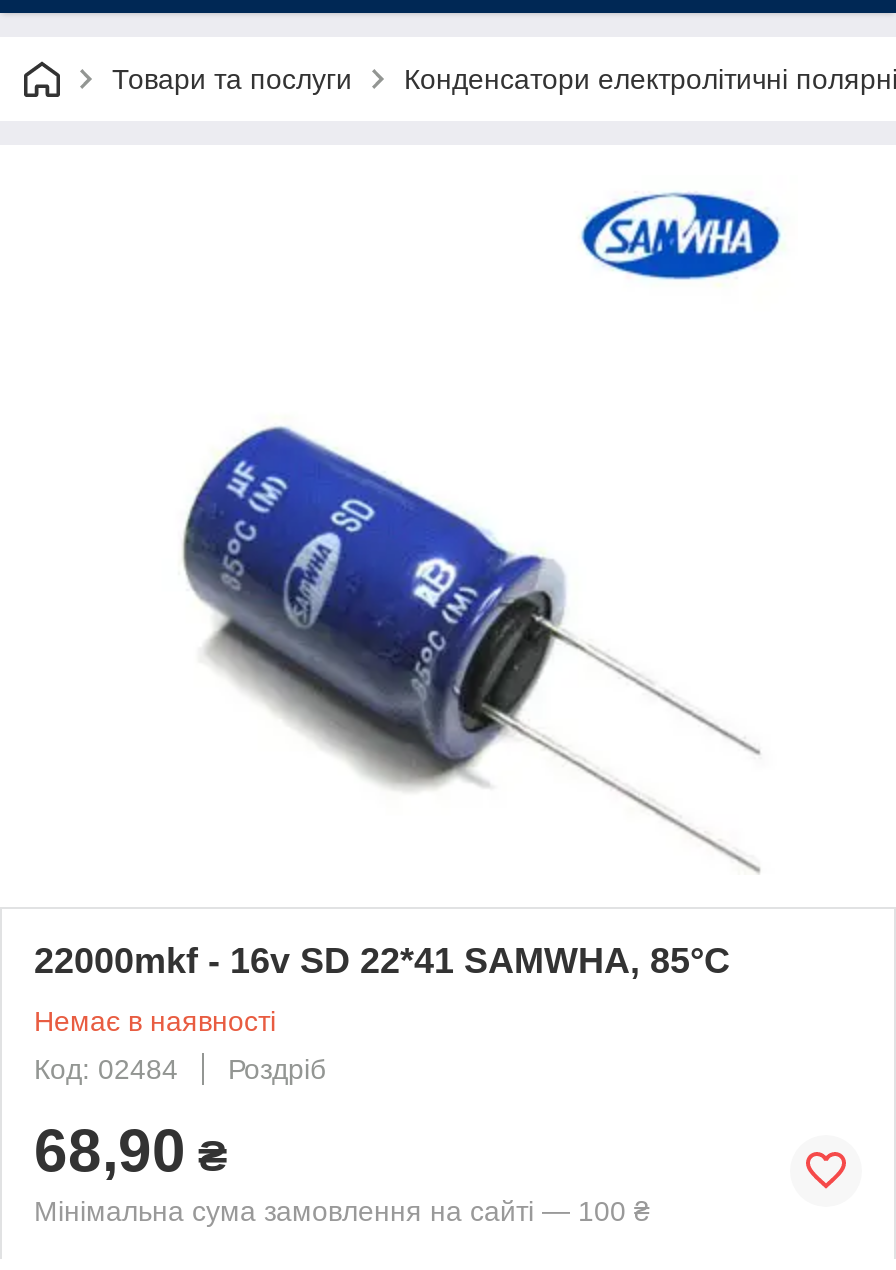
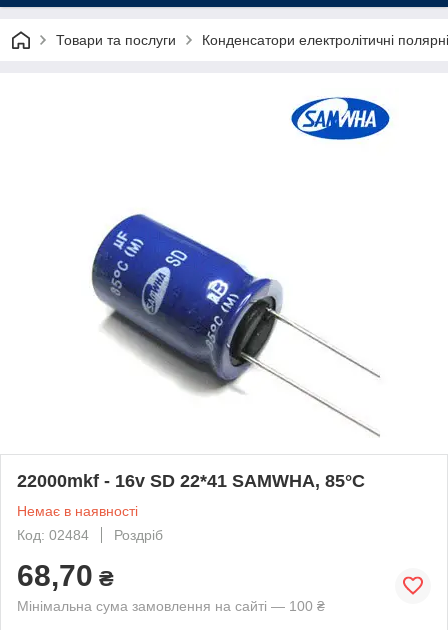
- 68,90 ₴
+ 68,70 ₴
